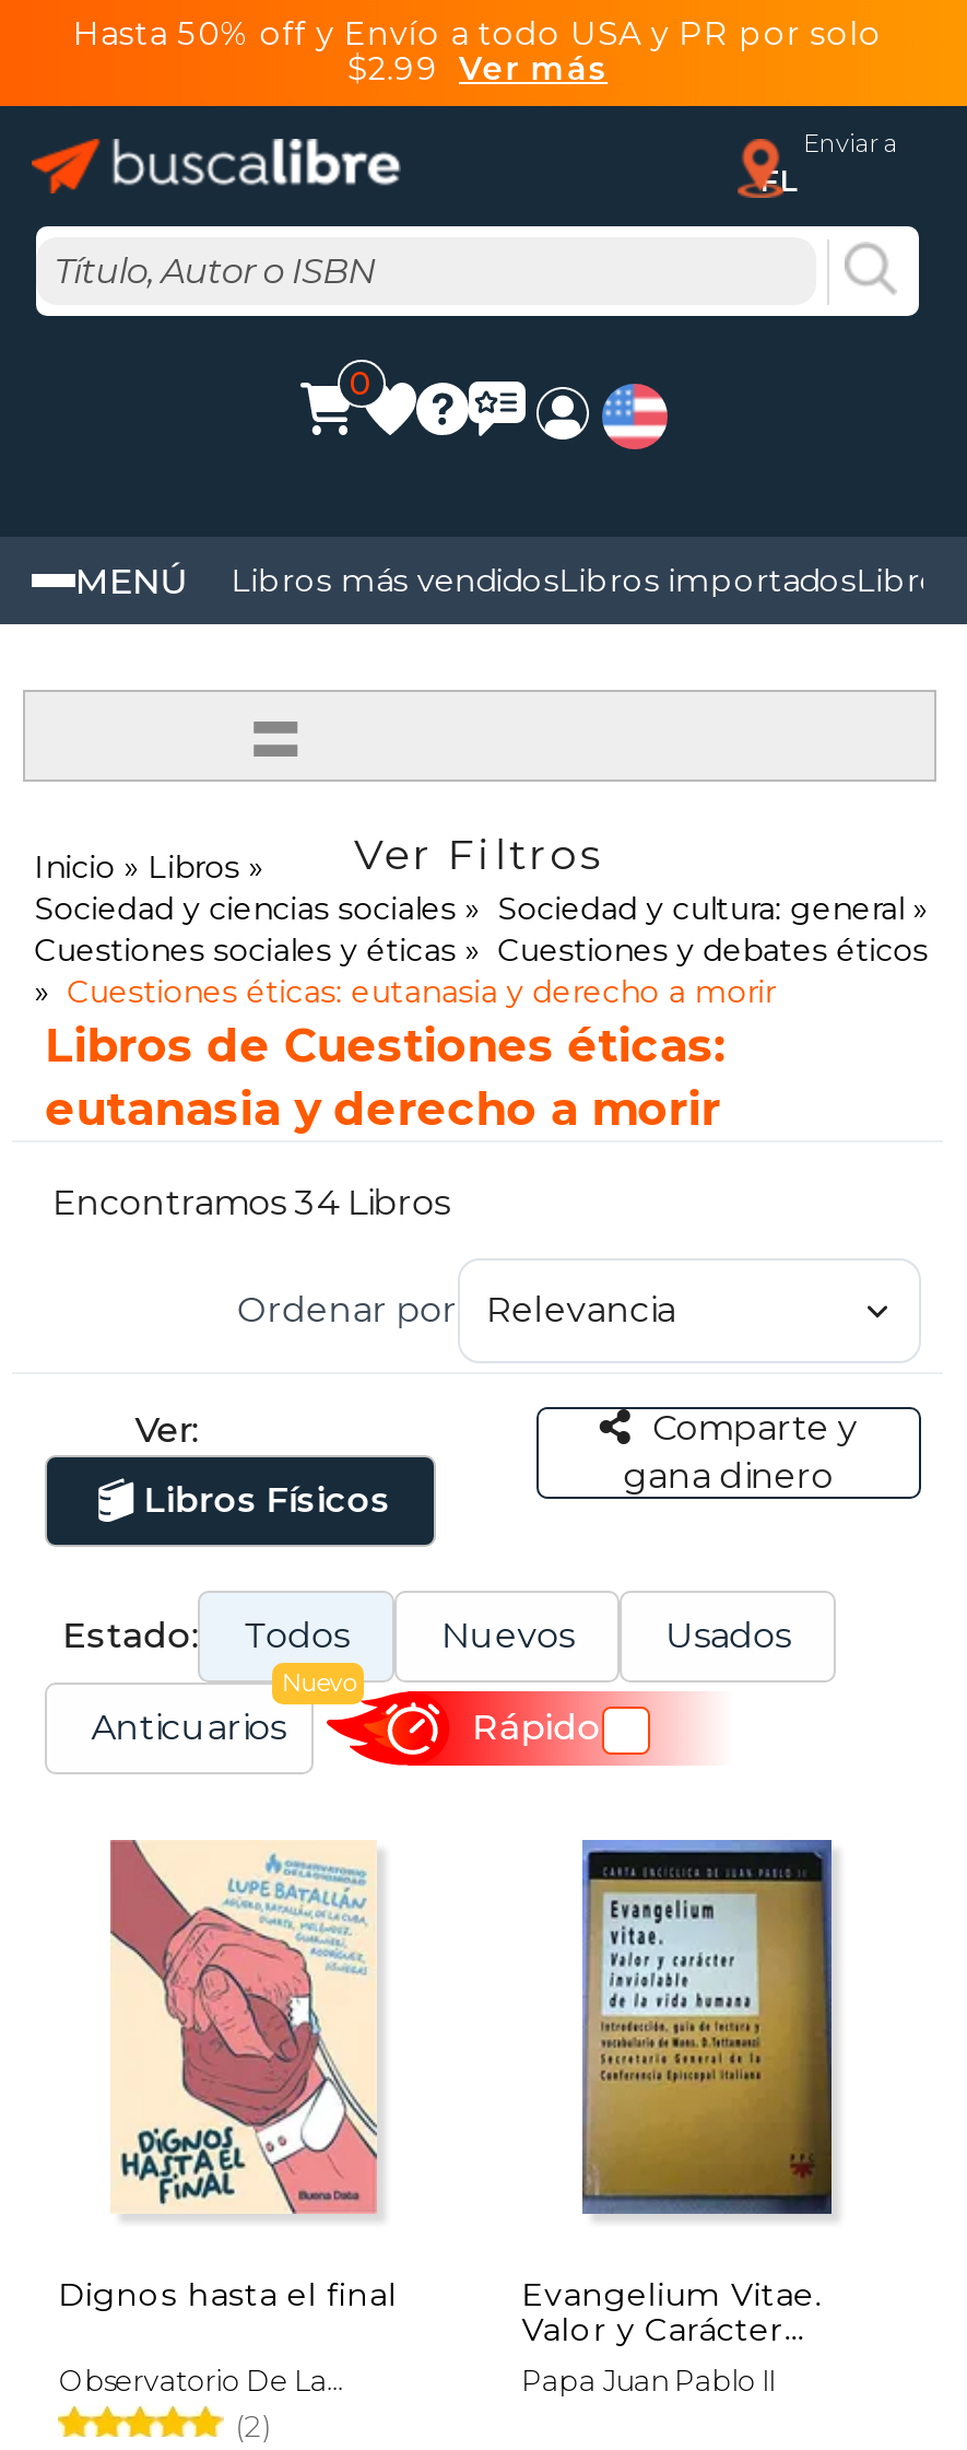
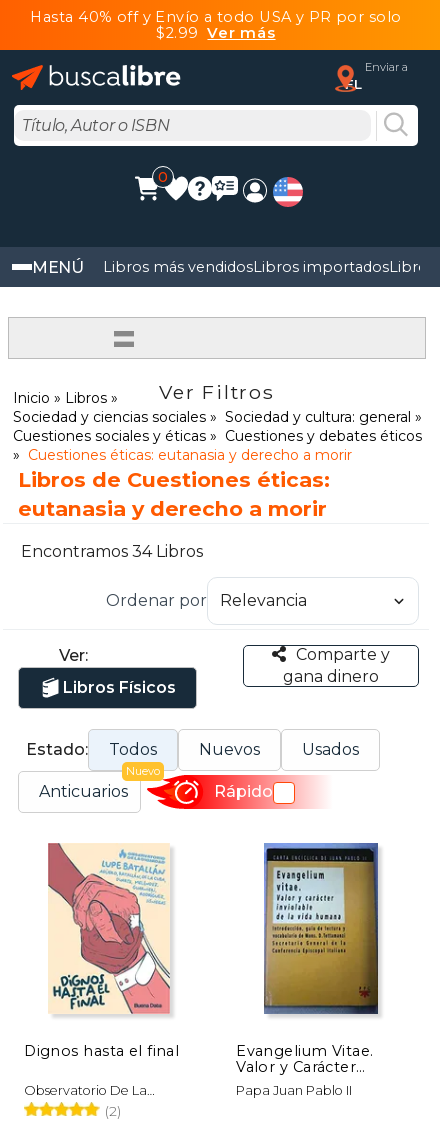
- Hasta 50% off y Envío a todo USA y PR por solo
+ Hasta 40% off y Envío a todo USA y PR por solo
